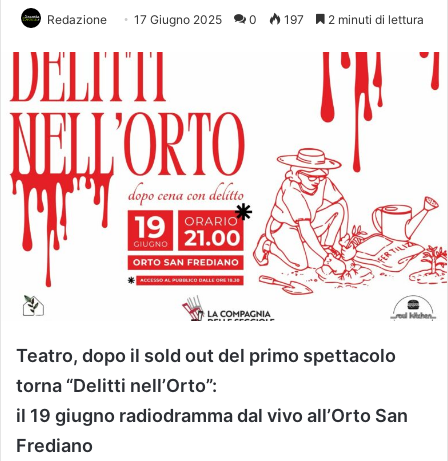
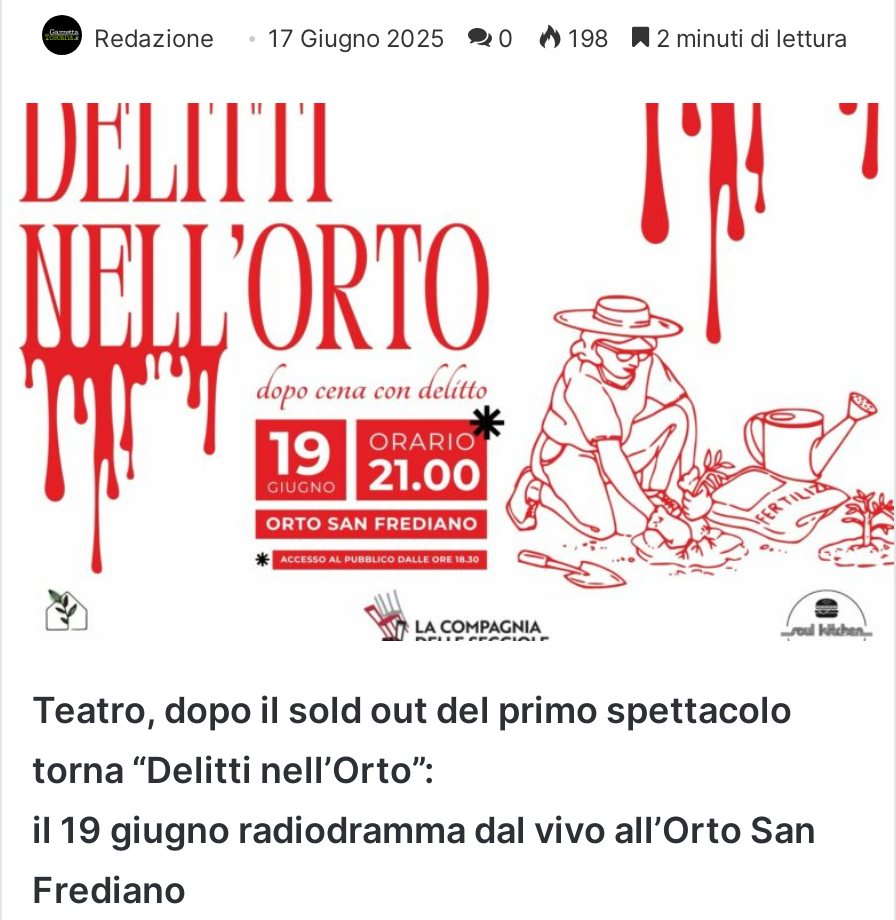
- Redazione 17 Giugno 2025 0 197 2 minuti di lettura
+ Redazione 17 Giugno 2025 0 198 2 minuti di lettura
